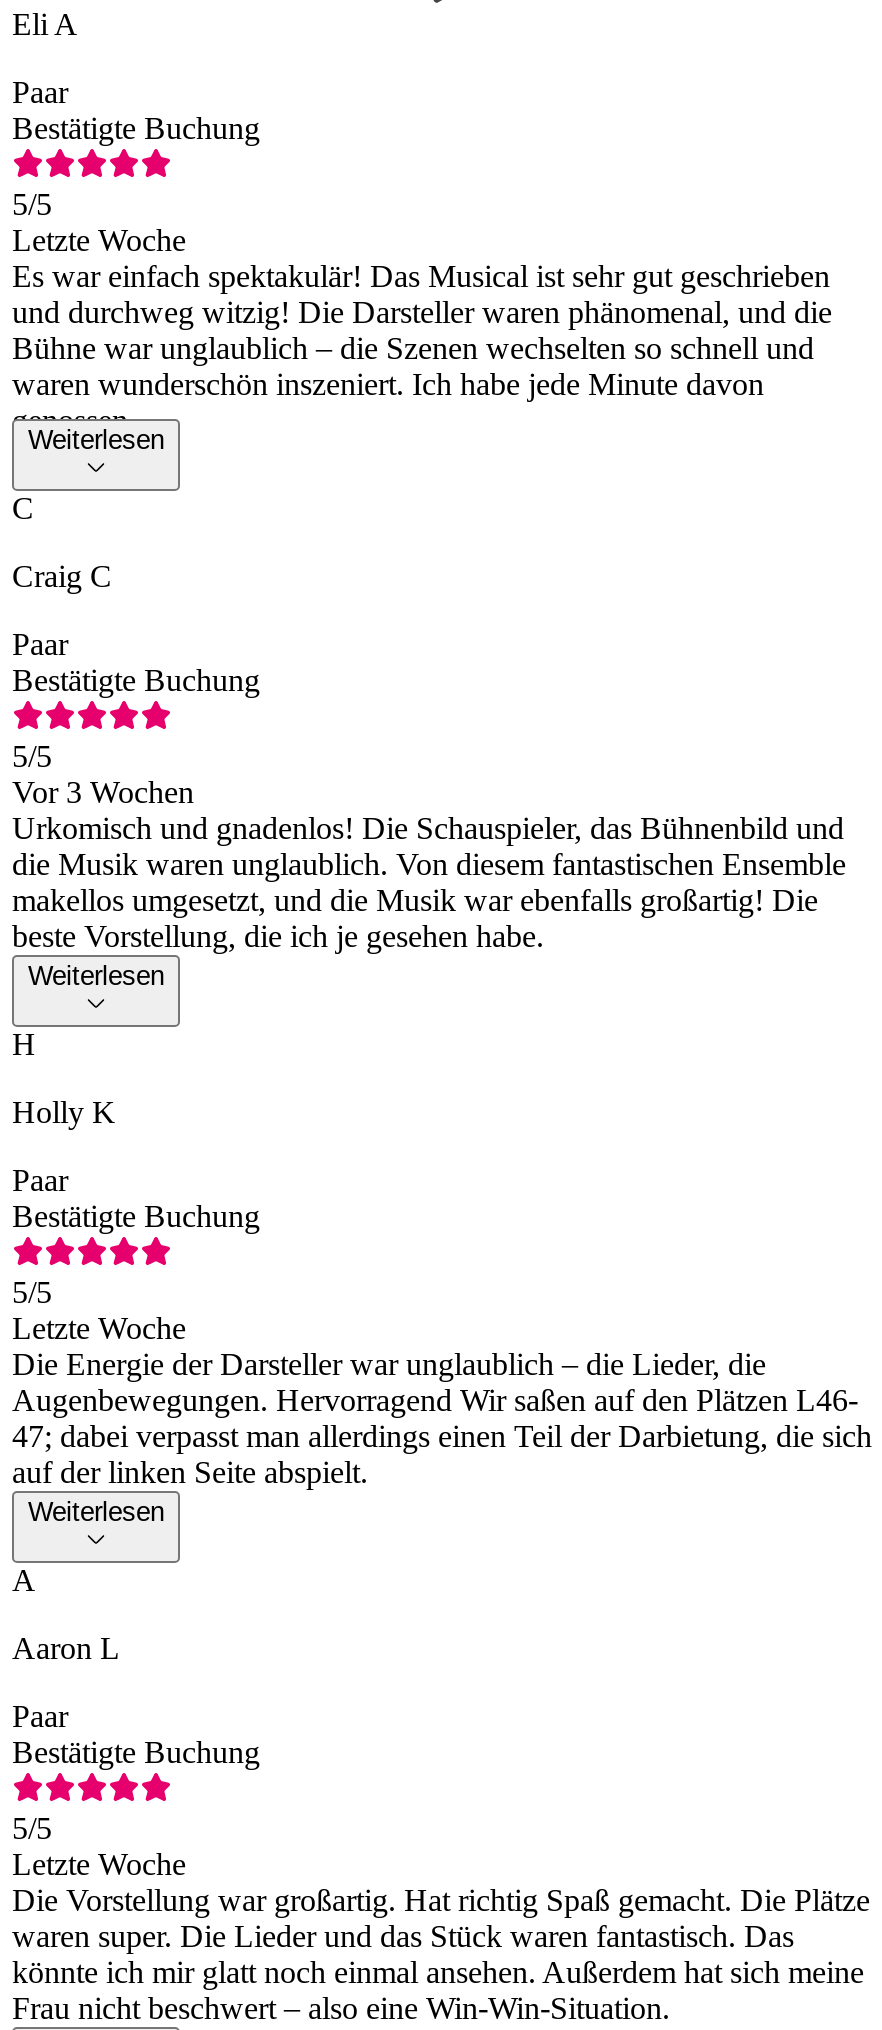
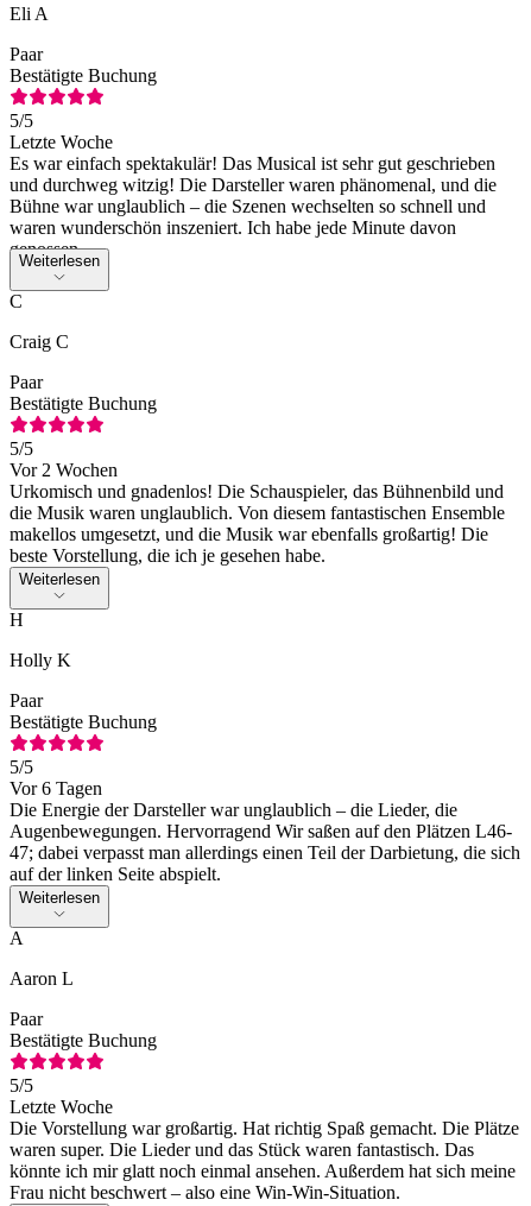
- Vor 3 Wochen
+ Vor 2 Wochen

- Letzte Woche
+ Vor 6 Tagen
